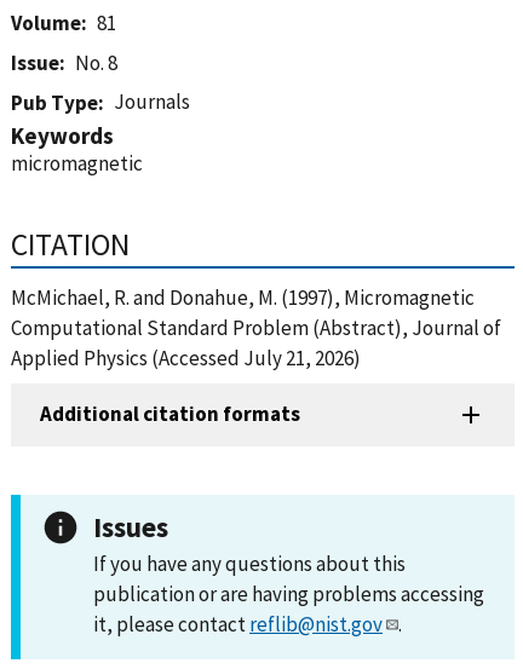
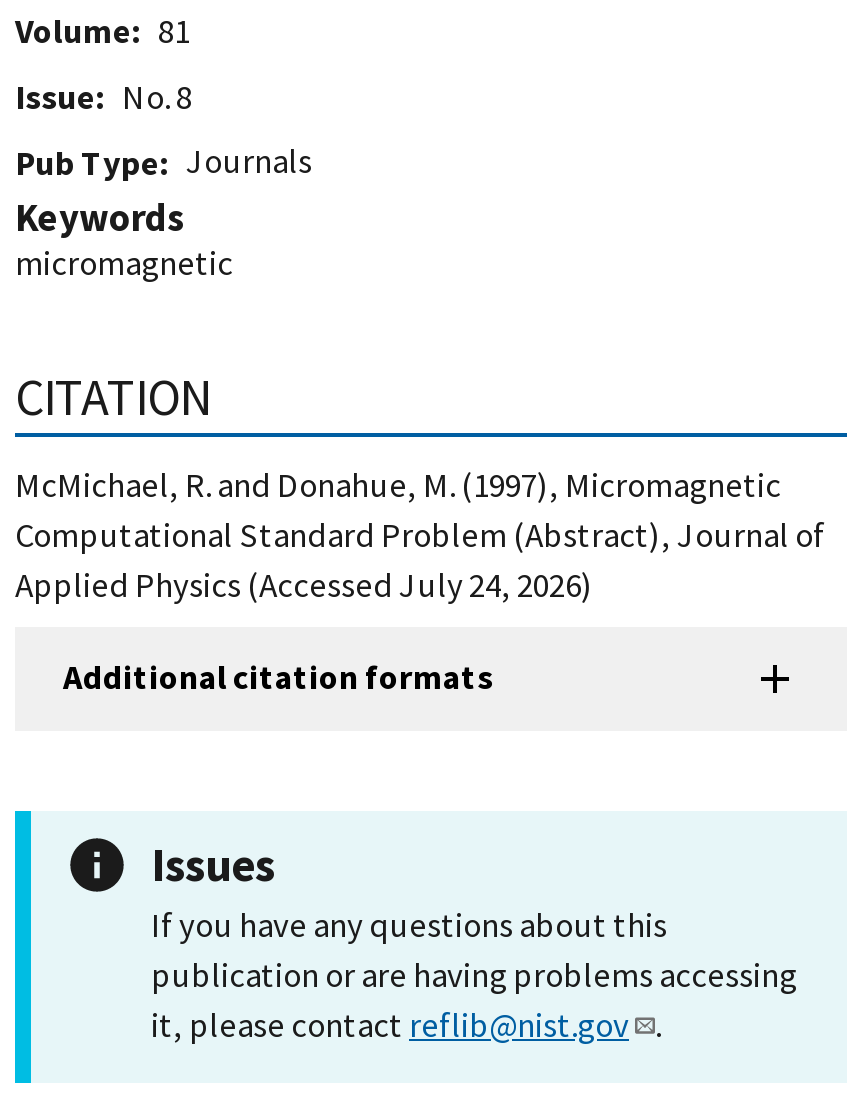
- Applied Physics (Accessed July 21, 2026)
+ Applied Physics (Accessed July 24, 2026)
